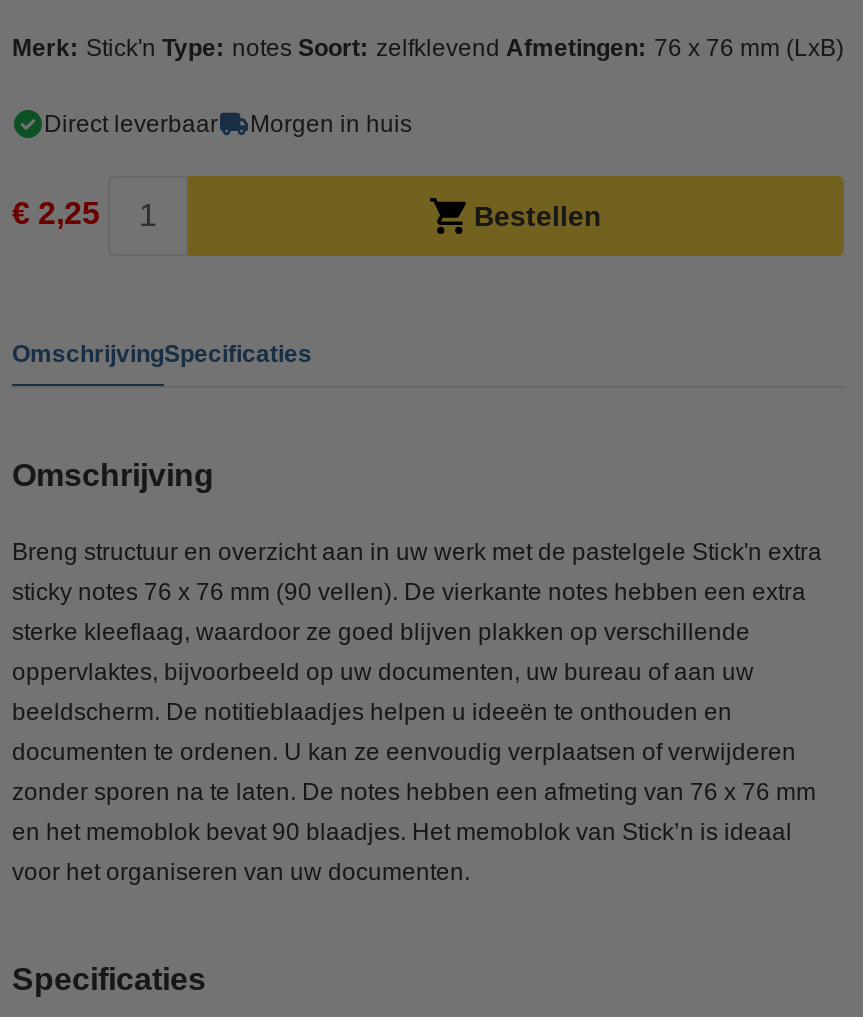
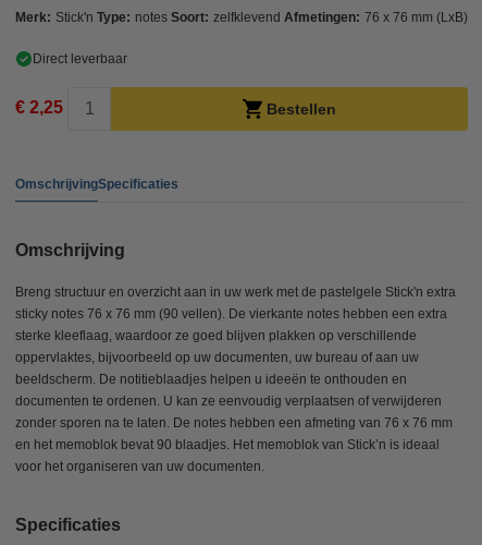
- Morgen in huis
